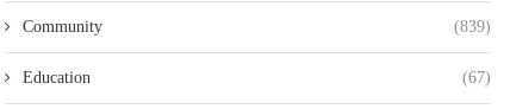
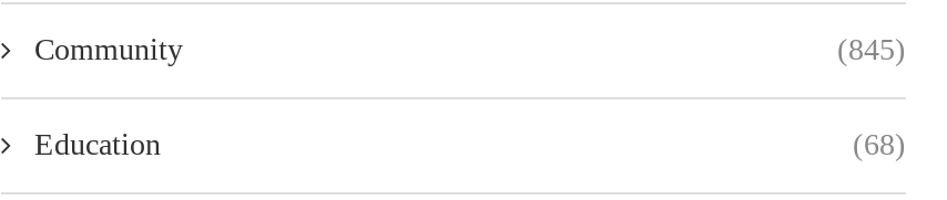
- (839)
+ (845)

- (67)
+ (68)
